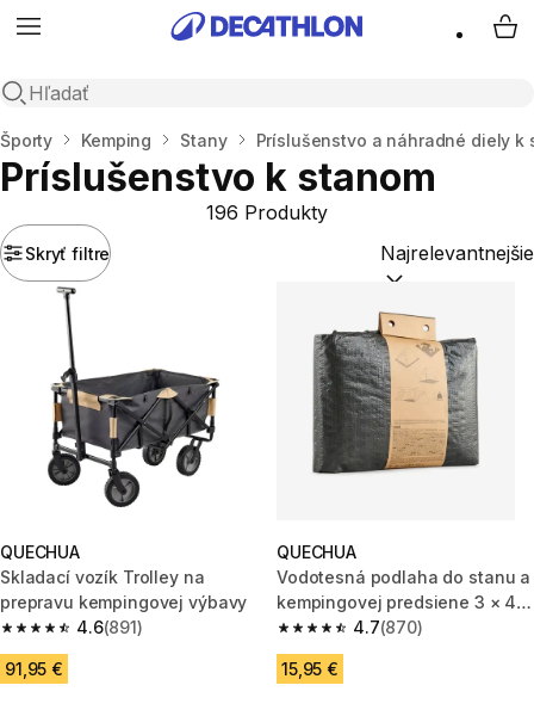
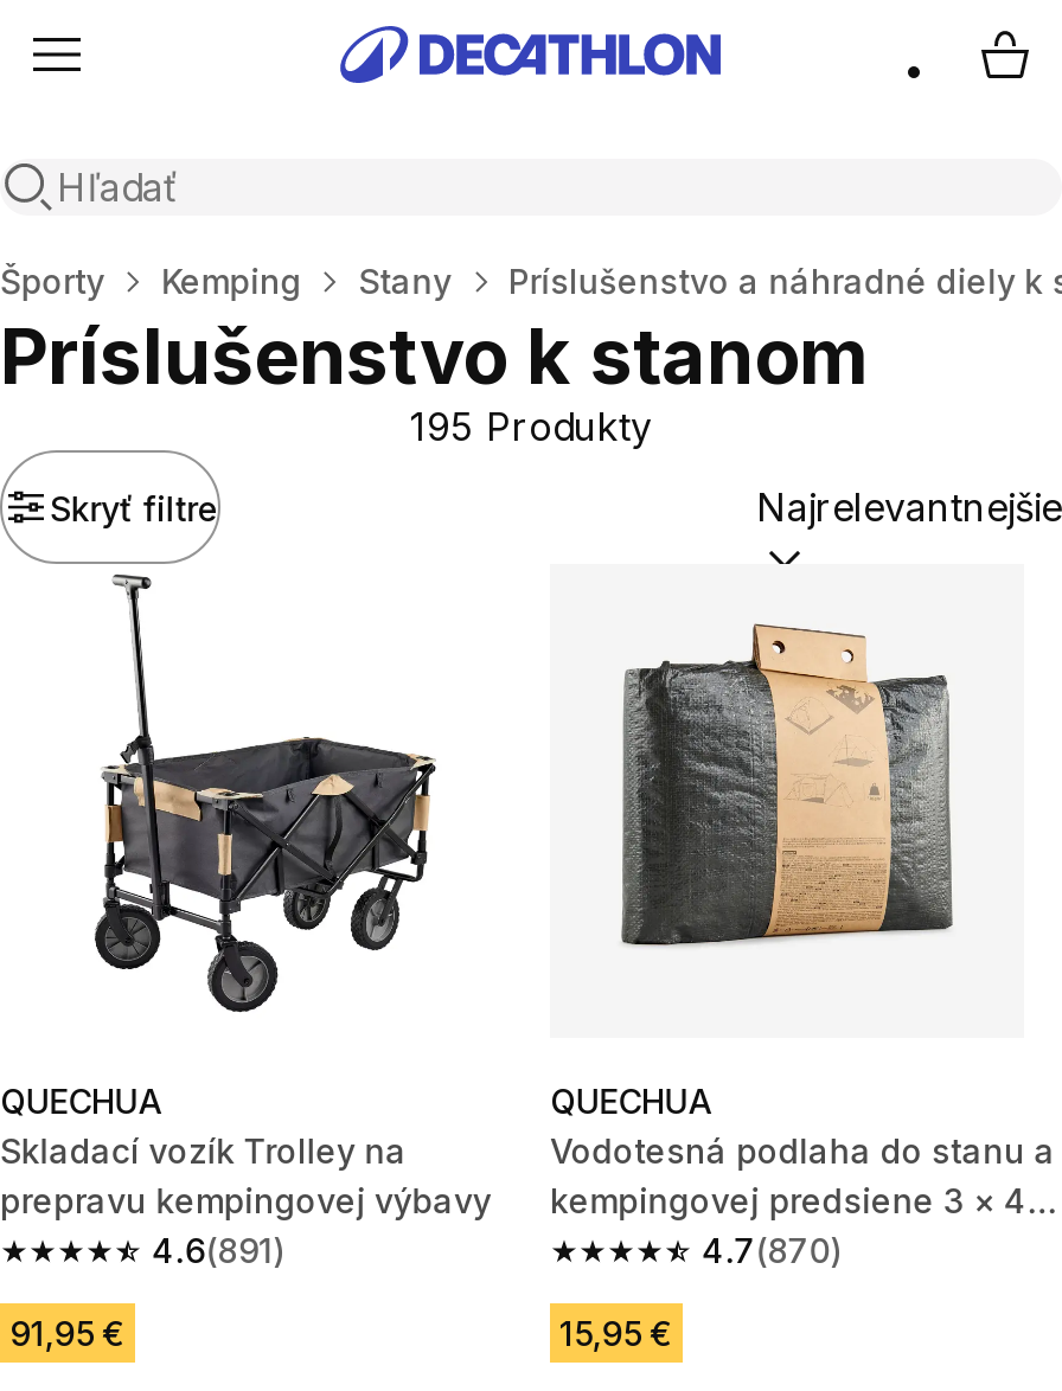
- 196 Produkty
+ 195 Produkty
